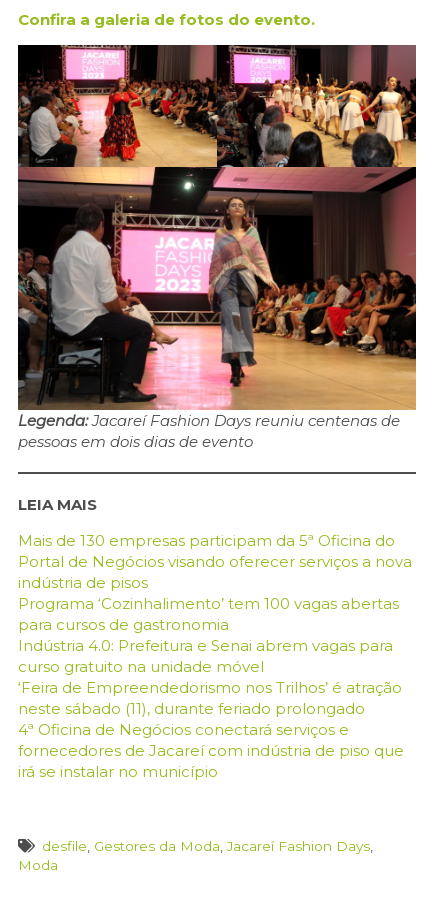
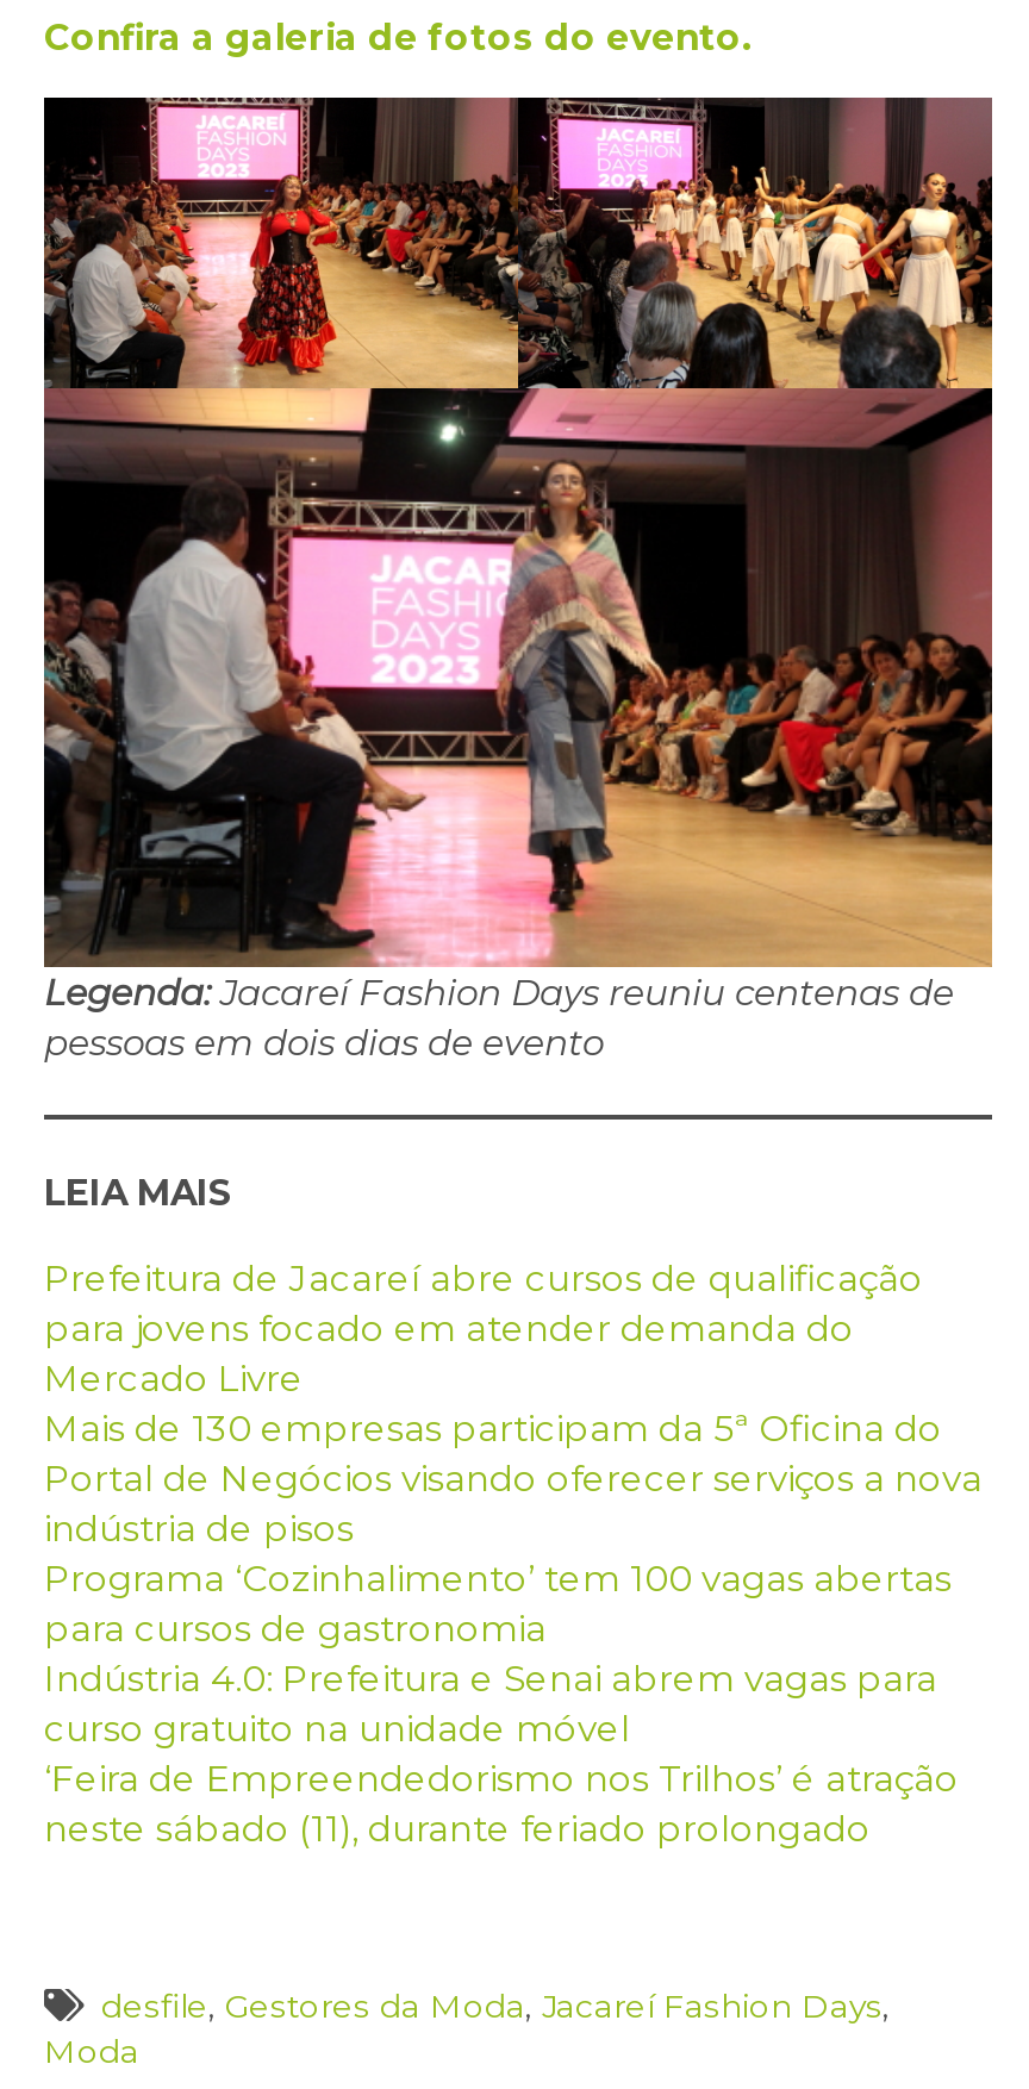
+ Prefeitura de Jacareí abre cursos de qualificação
+ para jovens focado em atender demanda do
+ Mercado Livre

moved down: Mais de 130 empresas participam da 5ª Oficina do | Portal de Negócios visando oferecer serviços a nova | indústria de pisos | ... | ‘Feira de Empreendedorismo nos Trilhos’ é atração | neste sábado (11), durante feriado prolongado

- 4ª Oficina de Negócios conectará serviços e
- fornecedores de Jacareí com indústria de piso que
- irá se instalar no município
